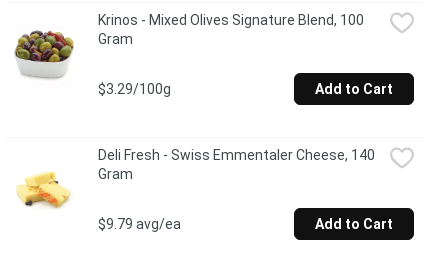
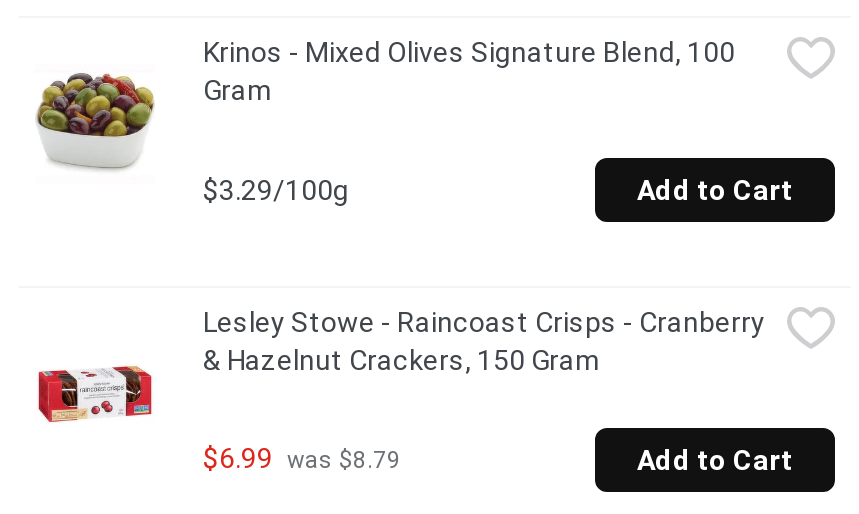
- [image]
- Deli Fresh - Swiss Emmentaler Cheese, 140
- Gram
+ [image]
+ Lesley Stowe - Raincoast Crisps - Cranberry
+ & Hazelnut Crackers, 150 Gram

- $9.79 avg/ea
+ $6.99 was $8.79
